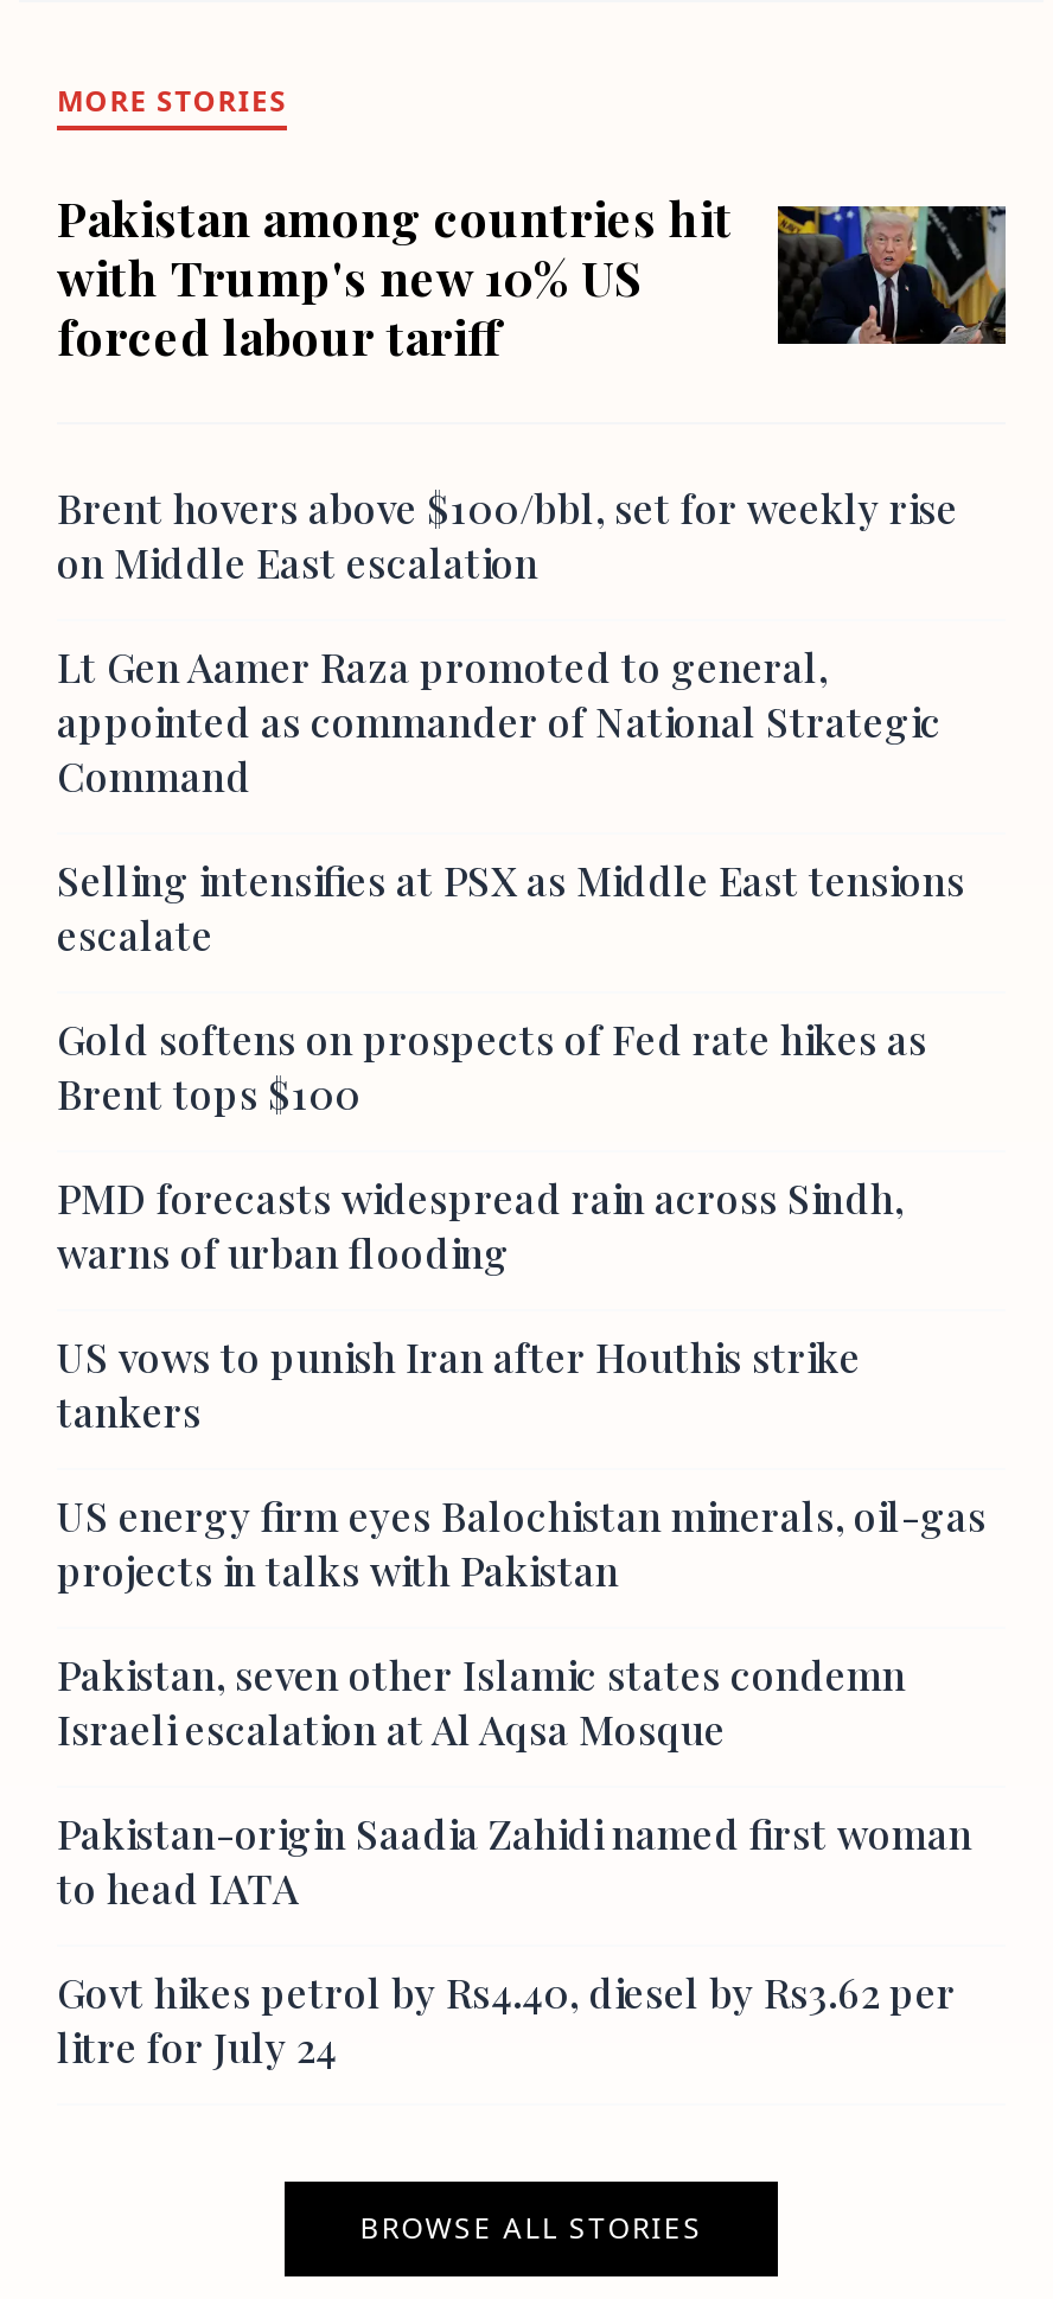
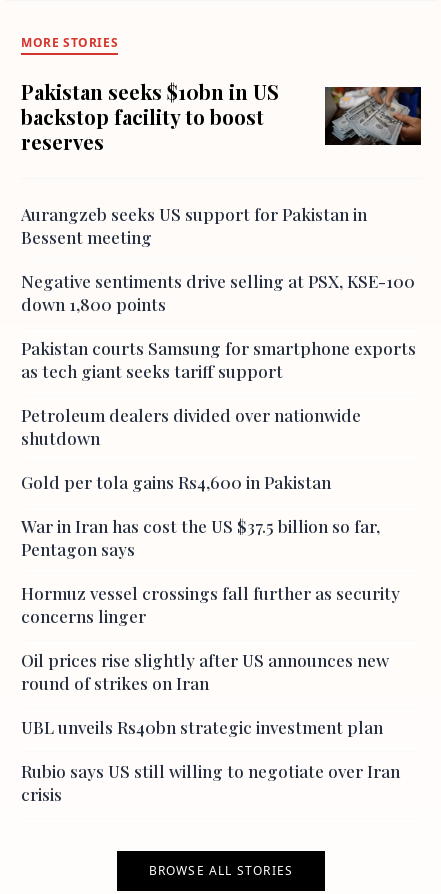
- Pakistan among countries hit
- with Trump's new 10% US
- forced labour tariff
+ Pakistan seeks $10bn in US
+ backstop facility to boost
+ reserves

- [image]
+ [image]

- Brent hovers above $100/bbl, set for weekly rise
- on Middle East escalation
+ Aurangzeb seeks US support for Pakistan in
+ Bessent meeting

- Lt Gen Aamer Raza promoted to general,
- appointed as commander of National Strategic
- Command
+ Negative sentiments drive selling at PSX, KSE-100
+ down 1,800 points

- Selling intensifies at PSX as Middle East tensions
- escalate
+ Pakistan courts Samsung for smartphone exports
+ as tech giant seeks tariff support

- Gold softens on prospects of Fed rate hikes as
- Brent tops $100
+ Petroleum dealers divided over nationwide
+ shutdown

- PMD forecasts widespread rain across Sindh,
- warns of urban flooding
+ Gold per tola gains Rs4,600 in Pakistan

- US vows to punish Iran after Houthis strike
- tankers
+ War in Iran has cost the US $37.5 billion so far,
+ Pentagon says

- US energy firm eyes Balochistan minerals, oil-gas
- projects in talks with Pakistan
+ Hormuz vessel crossings fall further as security
+ concerns linger

- Pakistan, seven other Islamic states condemn
- Israeli escalation at Al Aqsa Mosque
+ Oil prices rise slightly after US announces new
+ round of strikes on Iran

- Pakistan-origin Saadia Zahidi named first woman
- to head IATA
+ UBL unveils Rs40bn strategic investment plan

- Govt hikes petrol by Rs4.40, diesel by Rs3.62 per
- litre for July 24
+ Rubio says US still willing to negotiate over Iran
+ crisis
